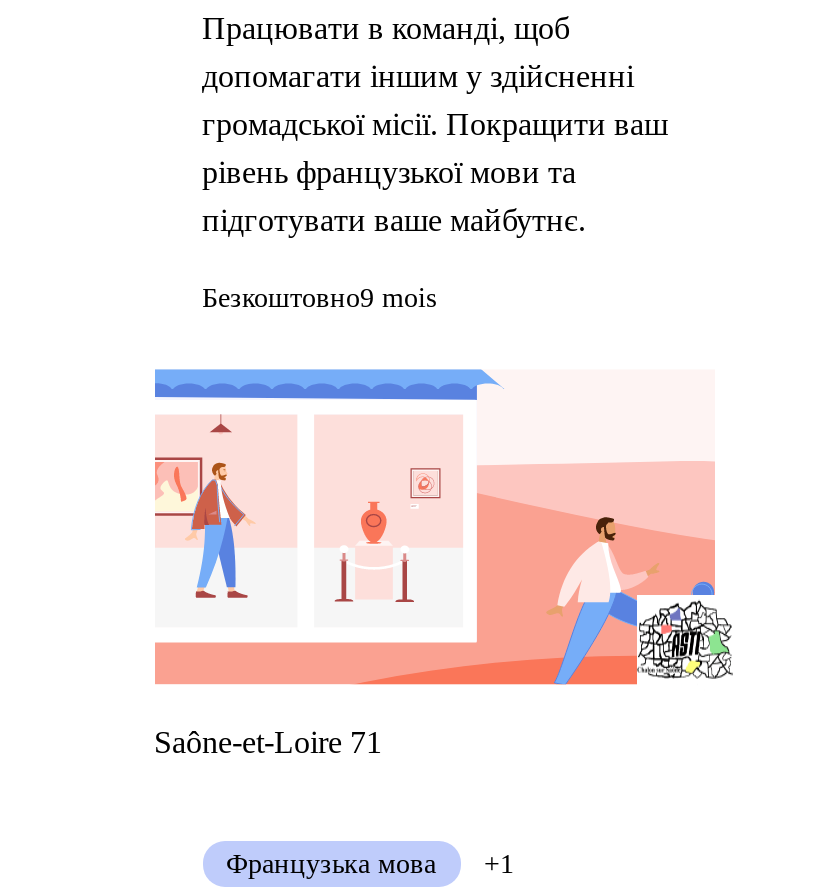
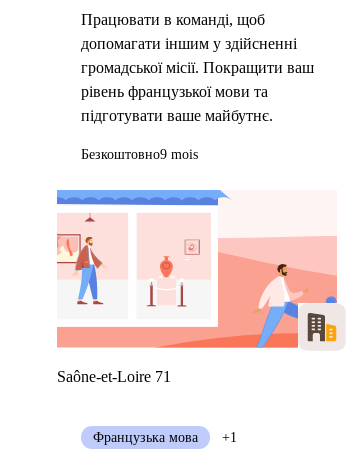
- [image]
+ [image]
